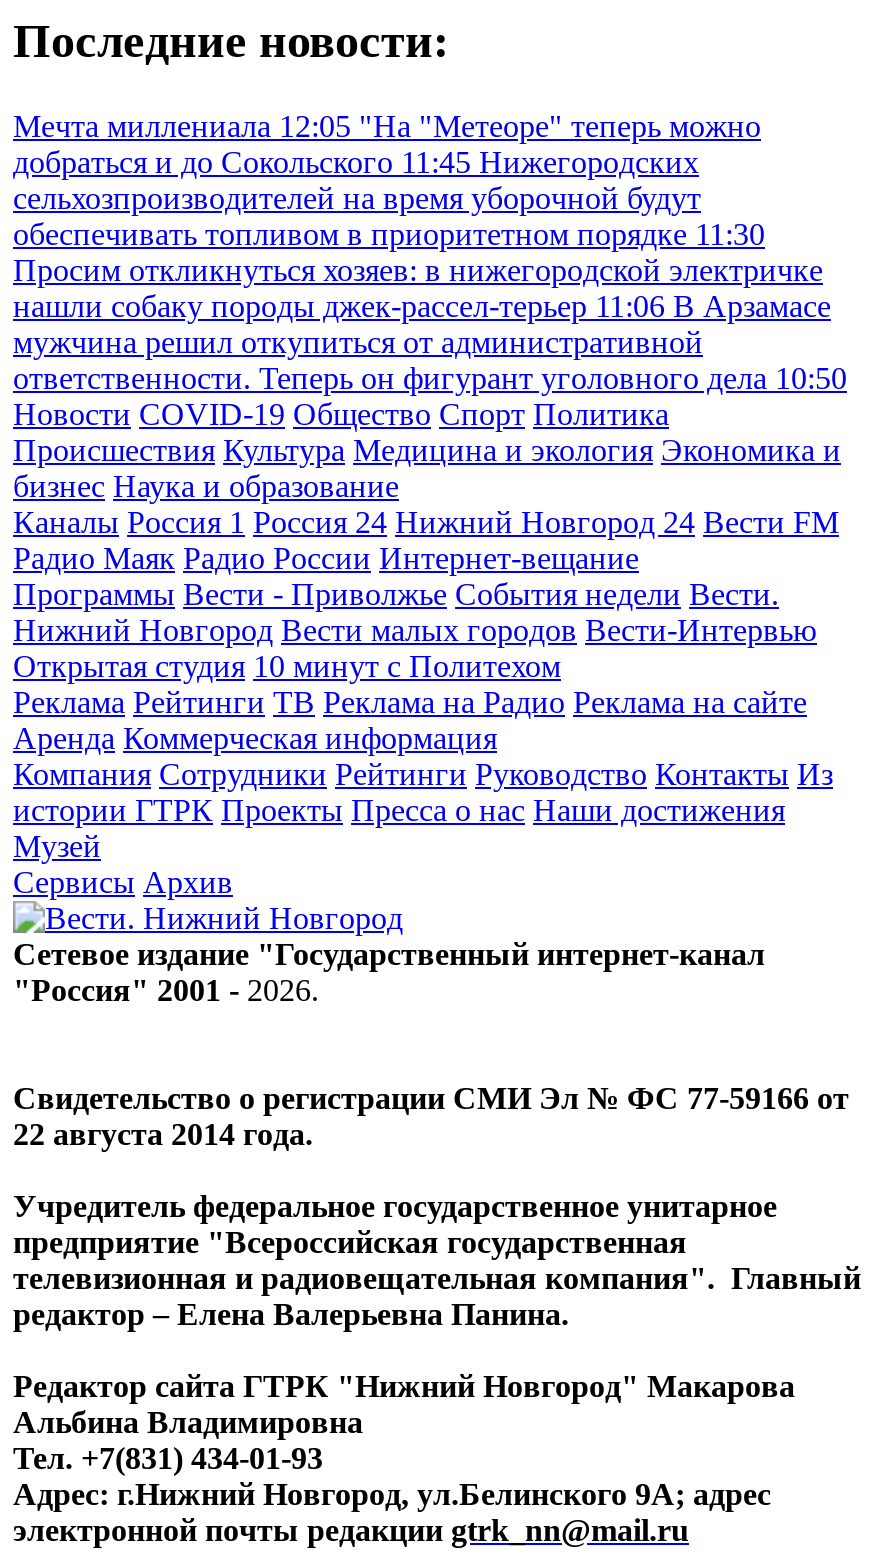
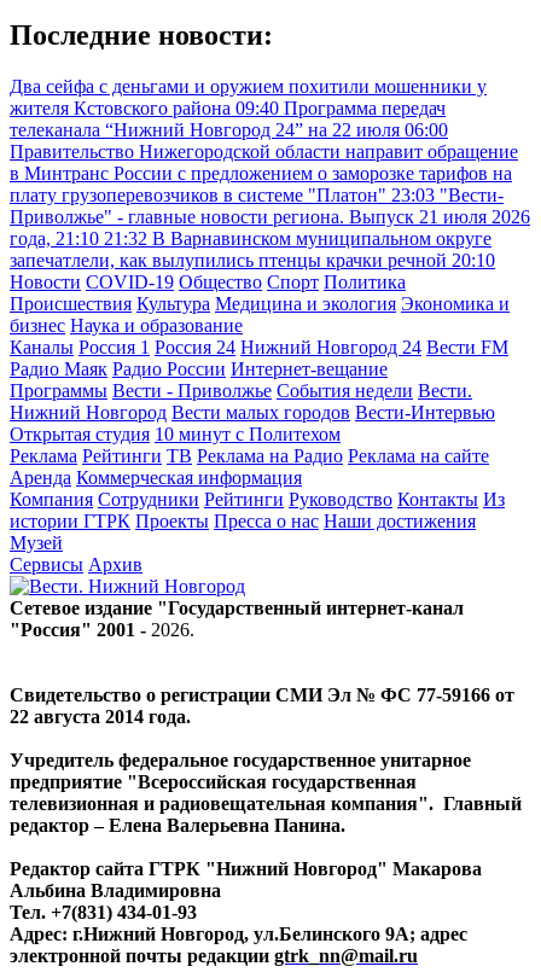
- Мечта миллениала 12:05 "На "Метеоре" теперь можно
- добраться и до Сокольского 11:45 Нижегородских
- сельхозпроизводителей на время уборочной будут
- обеспечивать топливом в приоритетном порядке 11:30
- Просим откликнуться хозяев: в нижегородской электричке
- нашли собаку породы джек-рассел-терьер 11:06 В Арзамасе
- мужчина решил откупиться от административной
- ответственности. Теперь он фигурант уголовного дела 10:50
+ Два сейфа с деньгами и оружием похитили мошенники у
+ жителя Кстовского района09:40 Программа передач
+ телеканала “Нижний Новгород 24” на 22 июля06:00
+ Правительство Нижегородской области направит обращение
+ в Минтранс России с предложением о заморозке тарифов на
+ плату грузоперевозчиков в системе "Платон" 23:03 "Вести-
+ Приволжье" - главные новости региона. Выпуск 21 июля 2026
+ года, 21:10 21:32 В Варнавинском муниципальном округе
+ запечатлели, как вылупились птенцы крачки речной 20:10
